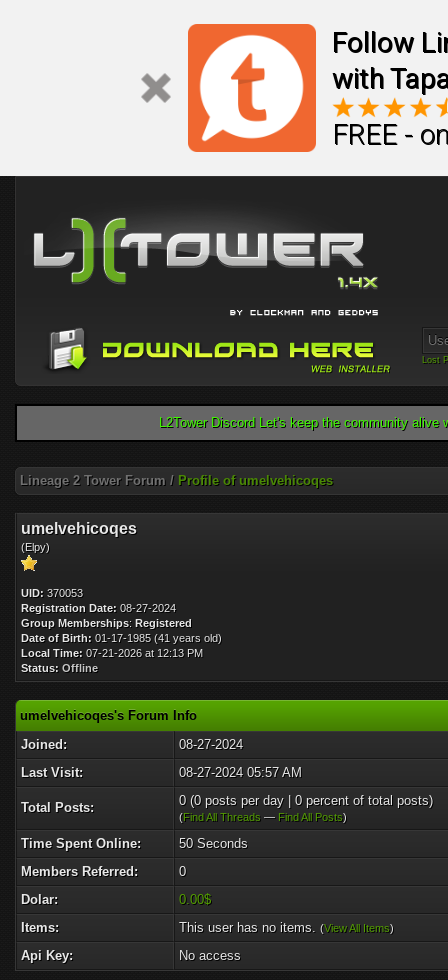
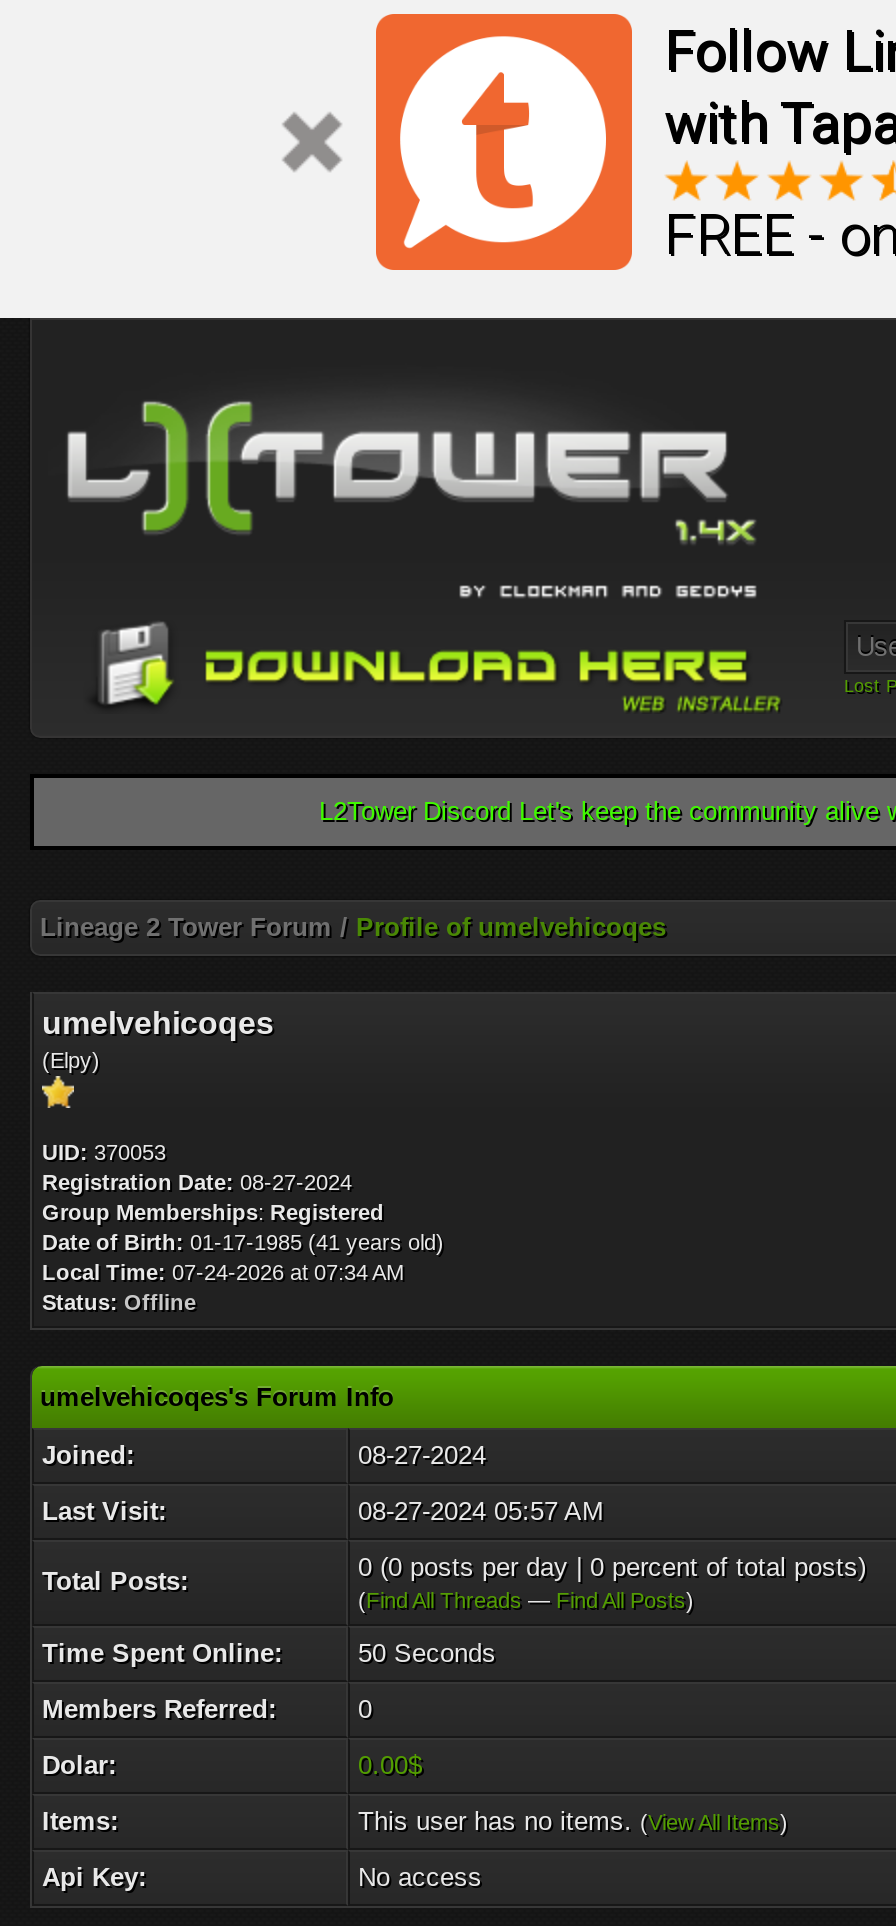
- Local Time: 07-21-2026 at 12:13 PM
+ Local Time: 07-24-2026 at 07:34 AM
